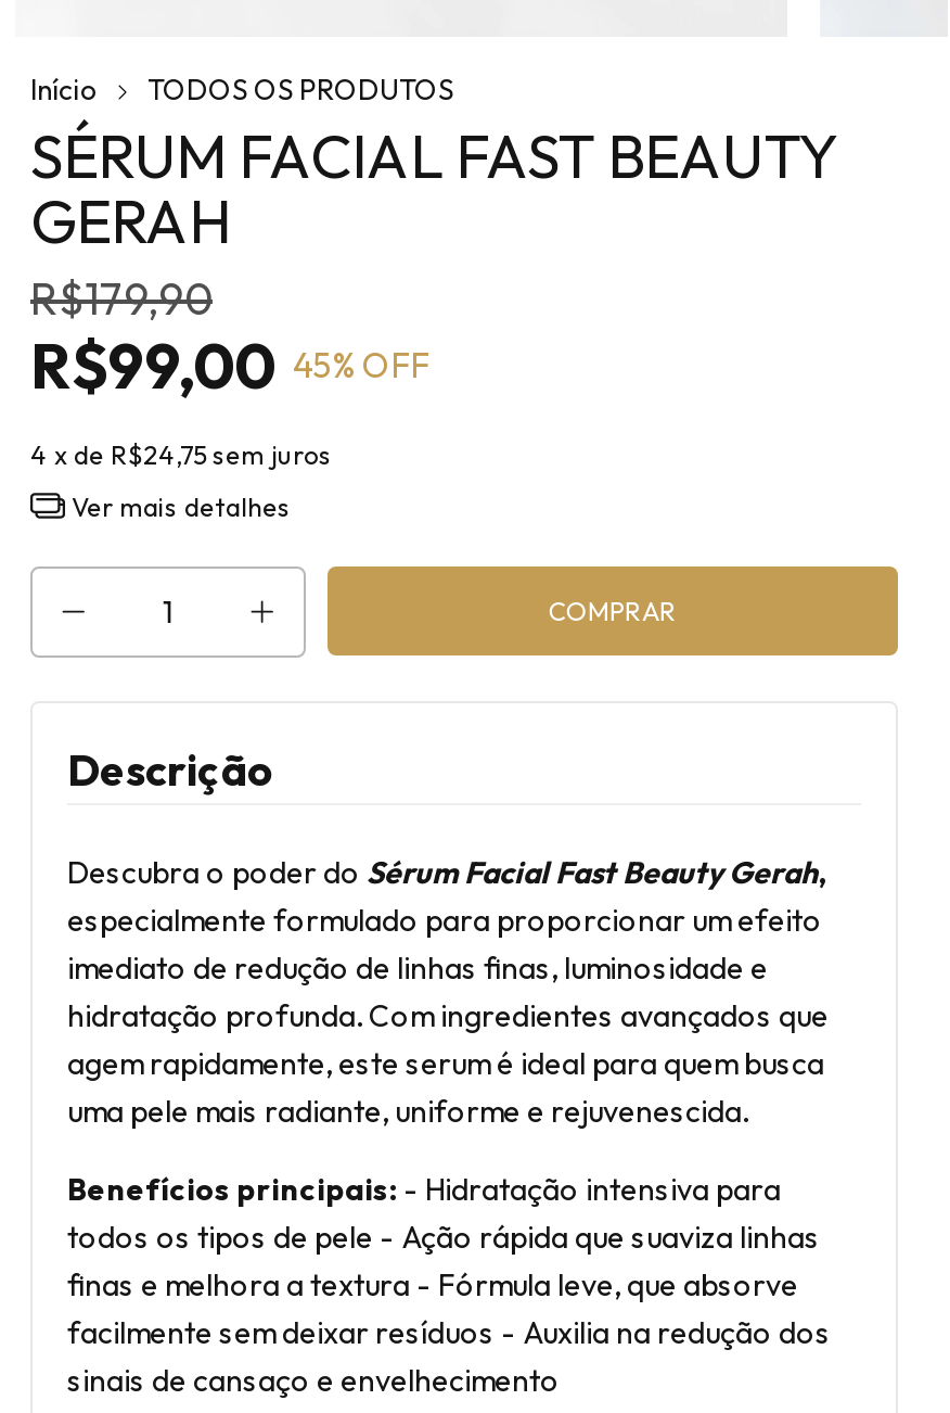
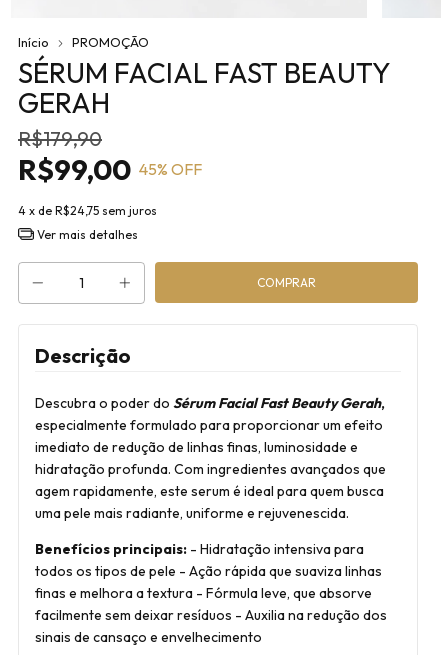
- TODOS OS PRODUTOS
+ PROMOÇÃO
